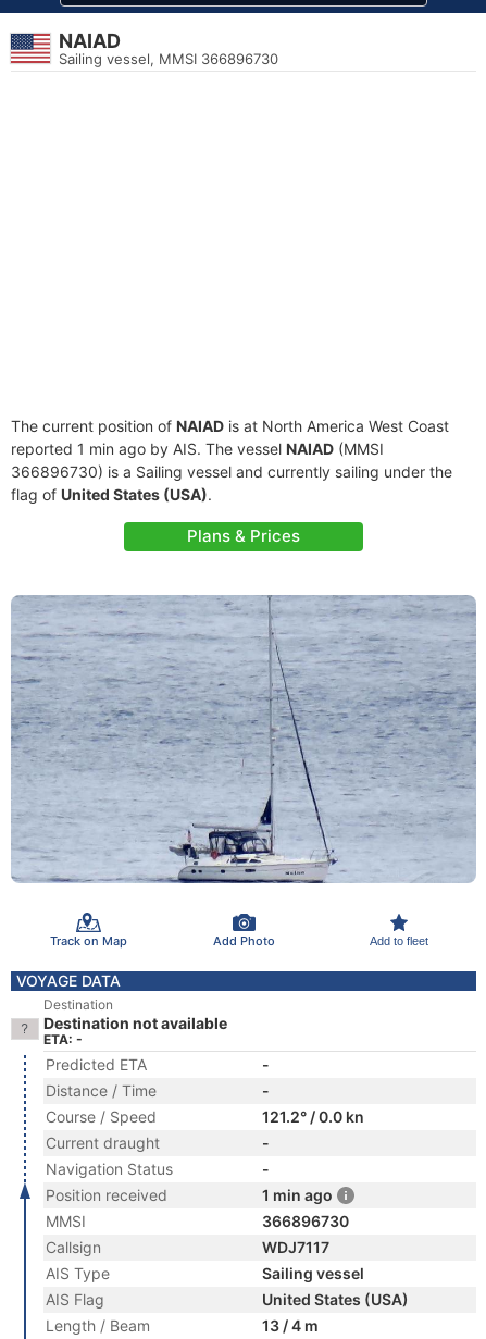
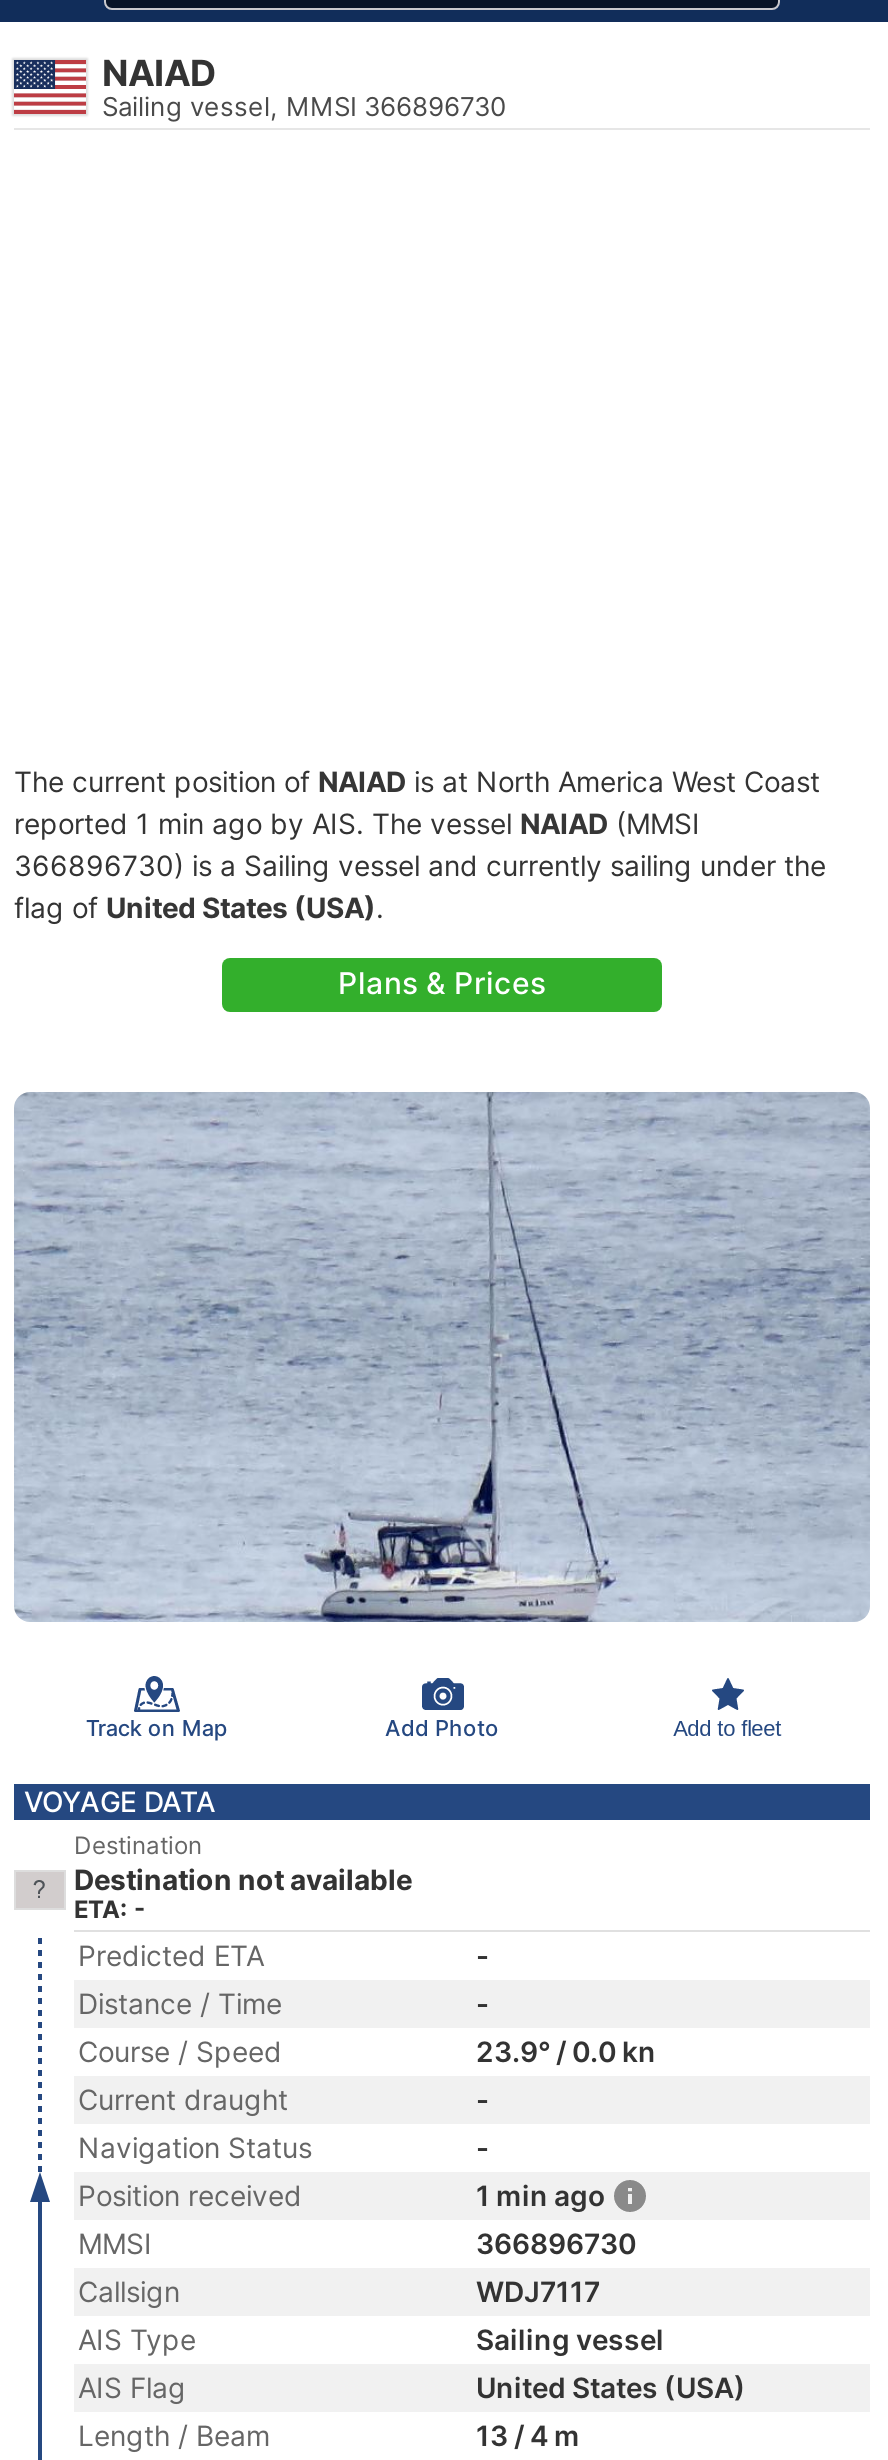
- 121.2° / 0.0 kn
+ 23.9° / 0.0 kn
